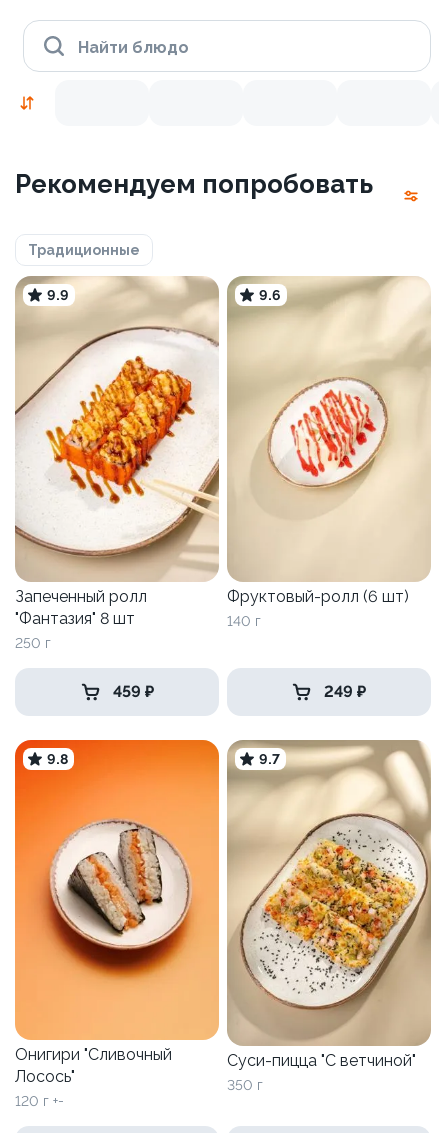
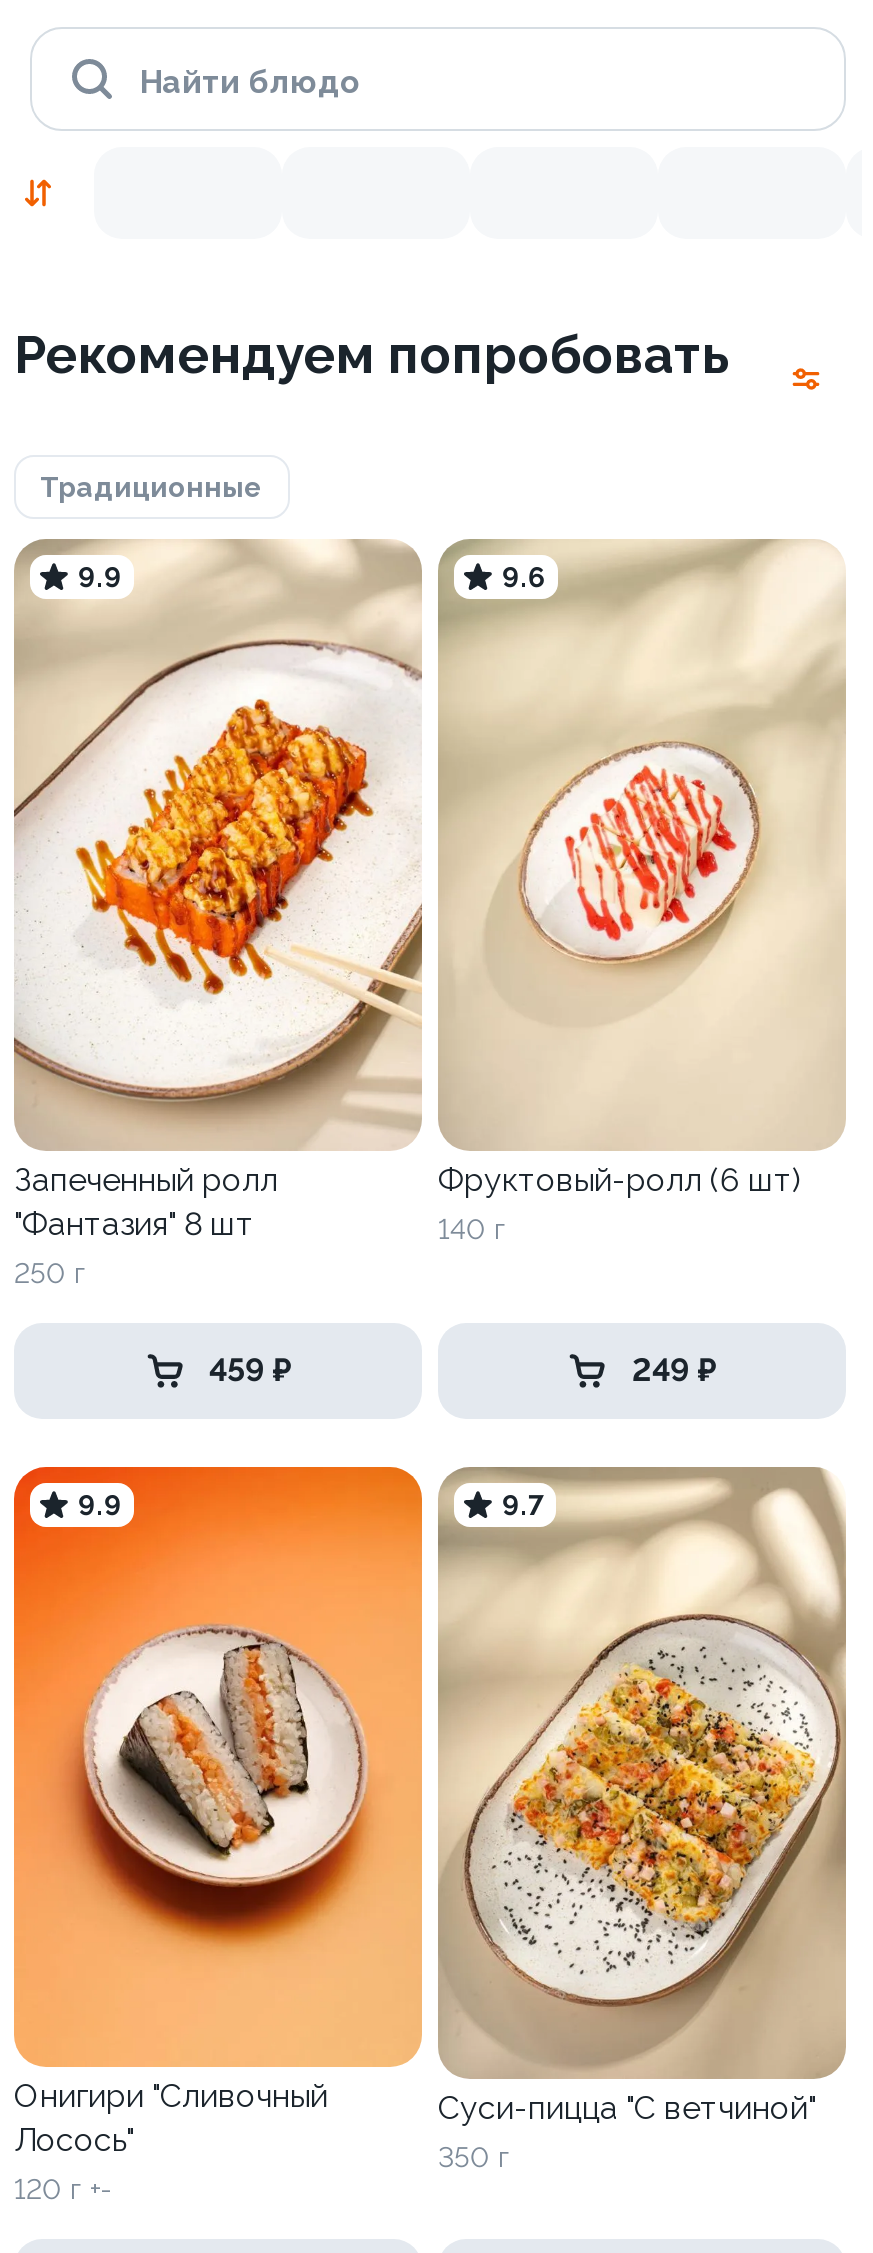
- 9.8
+ 9.9
